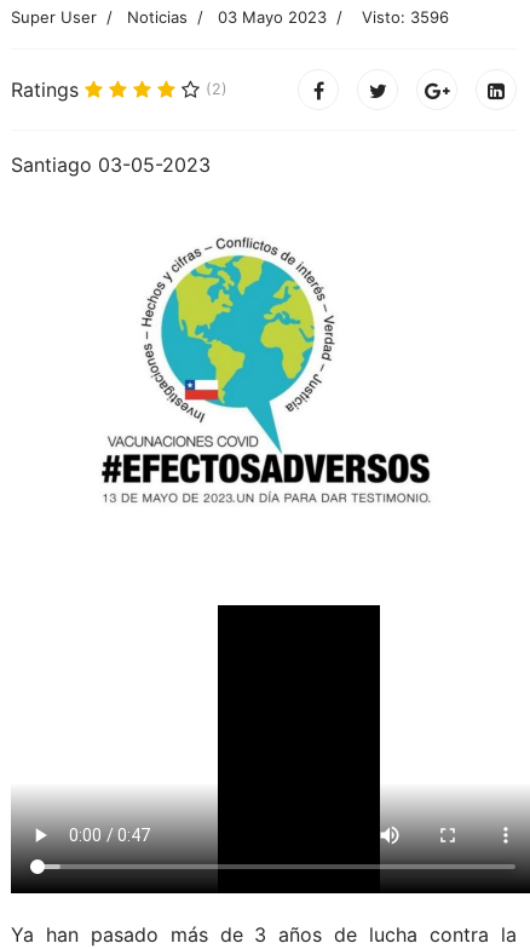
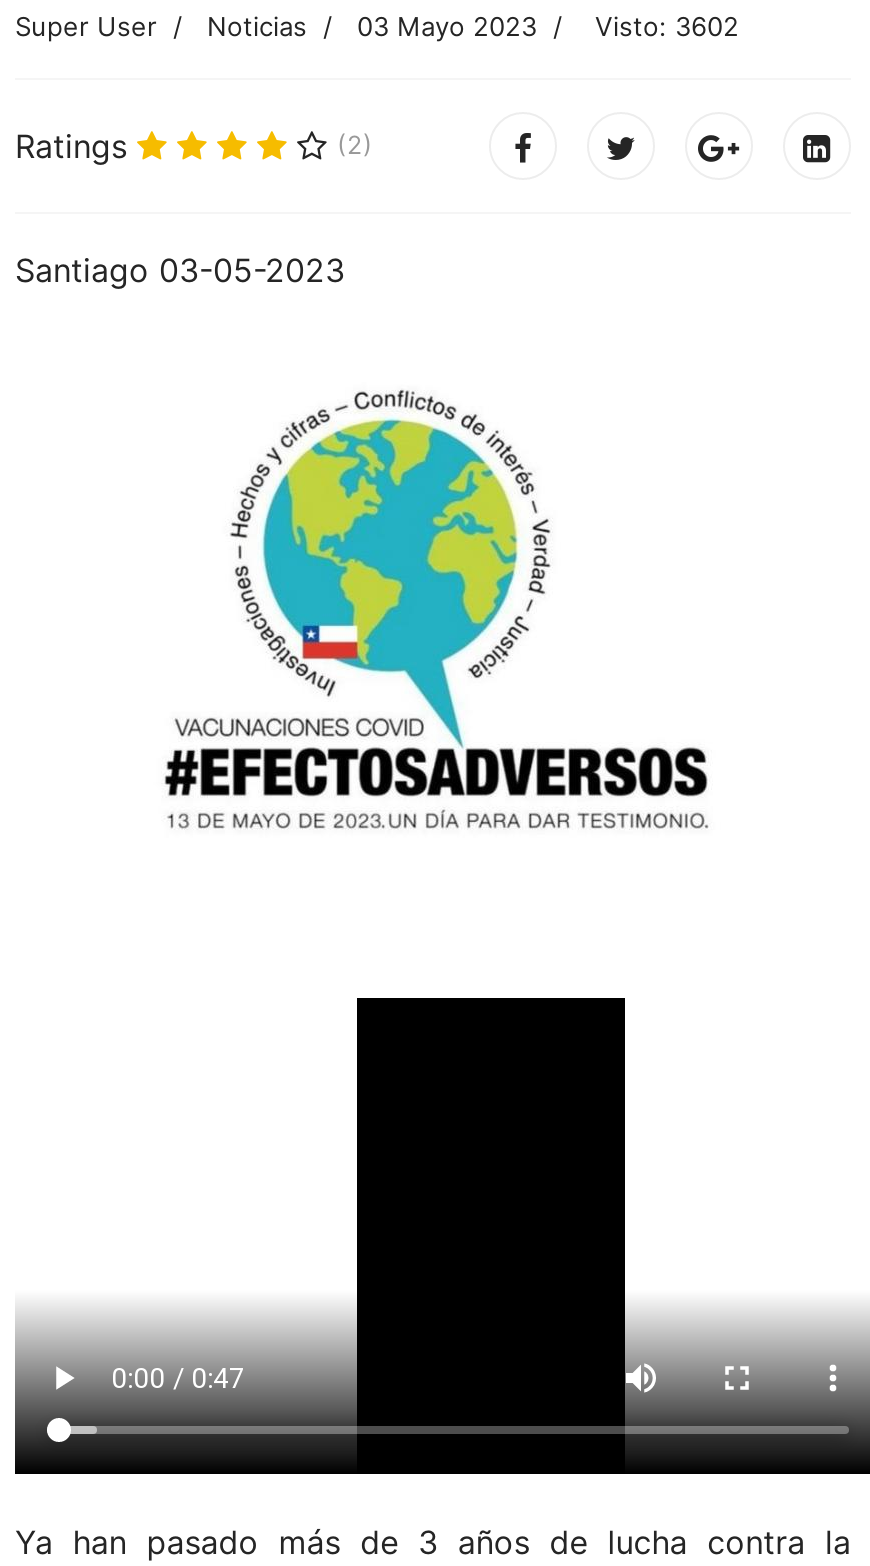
- Super User Noticias 03 Mayo 2023 Visto: 3596
+ Super User Noticias 03 Mayo 2023 Visto: 3602
